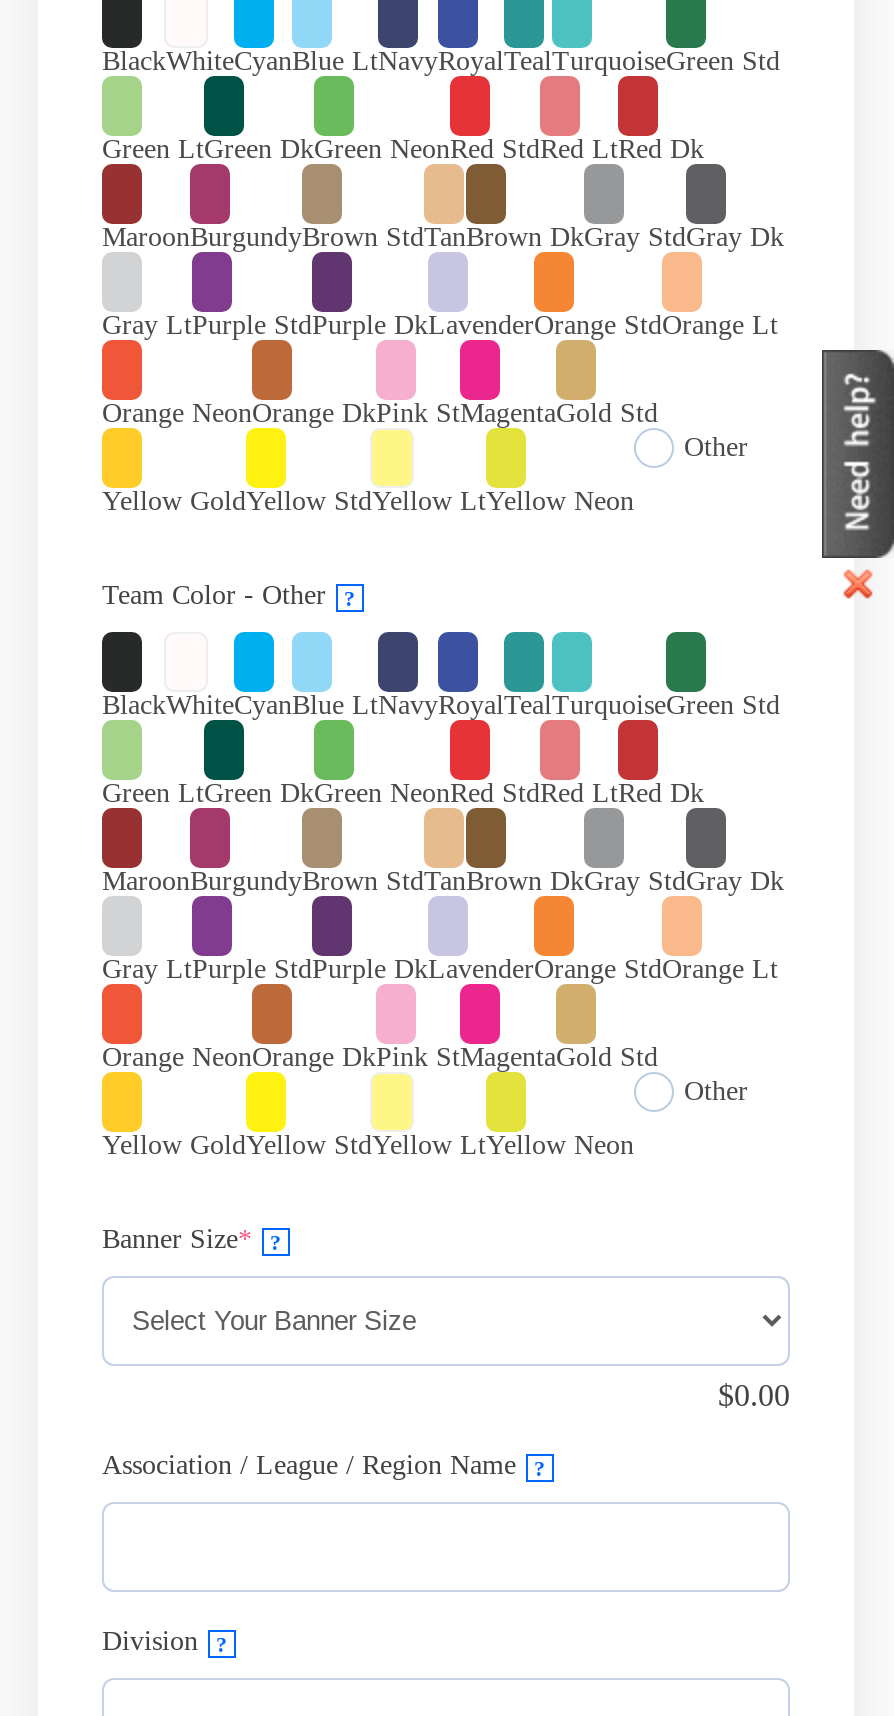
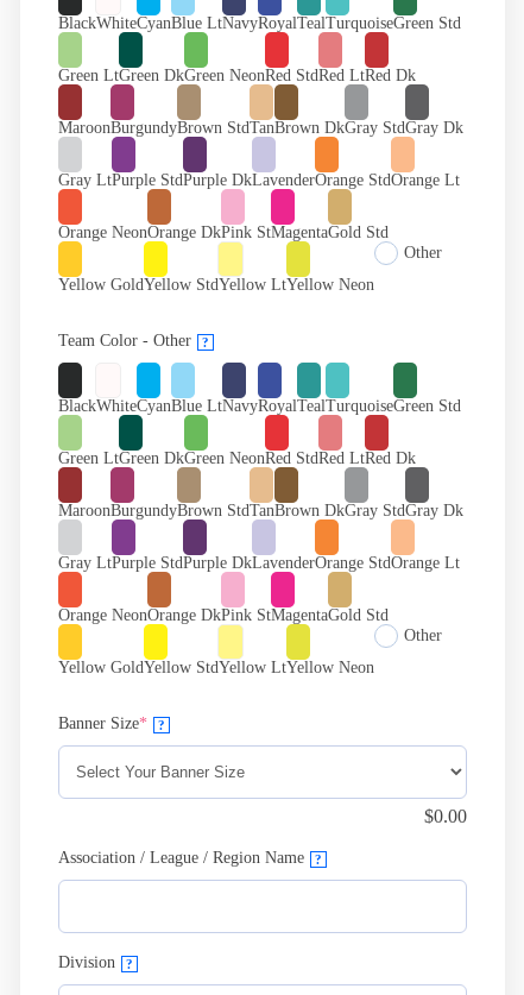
- [image]
